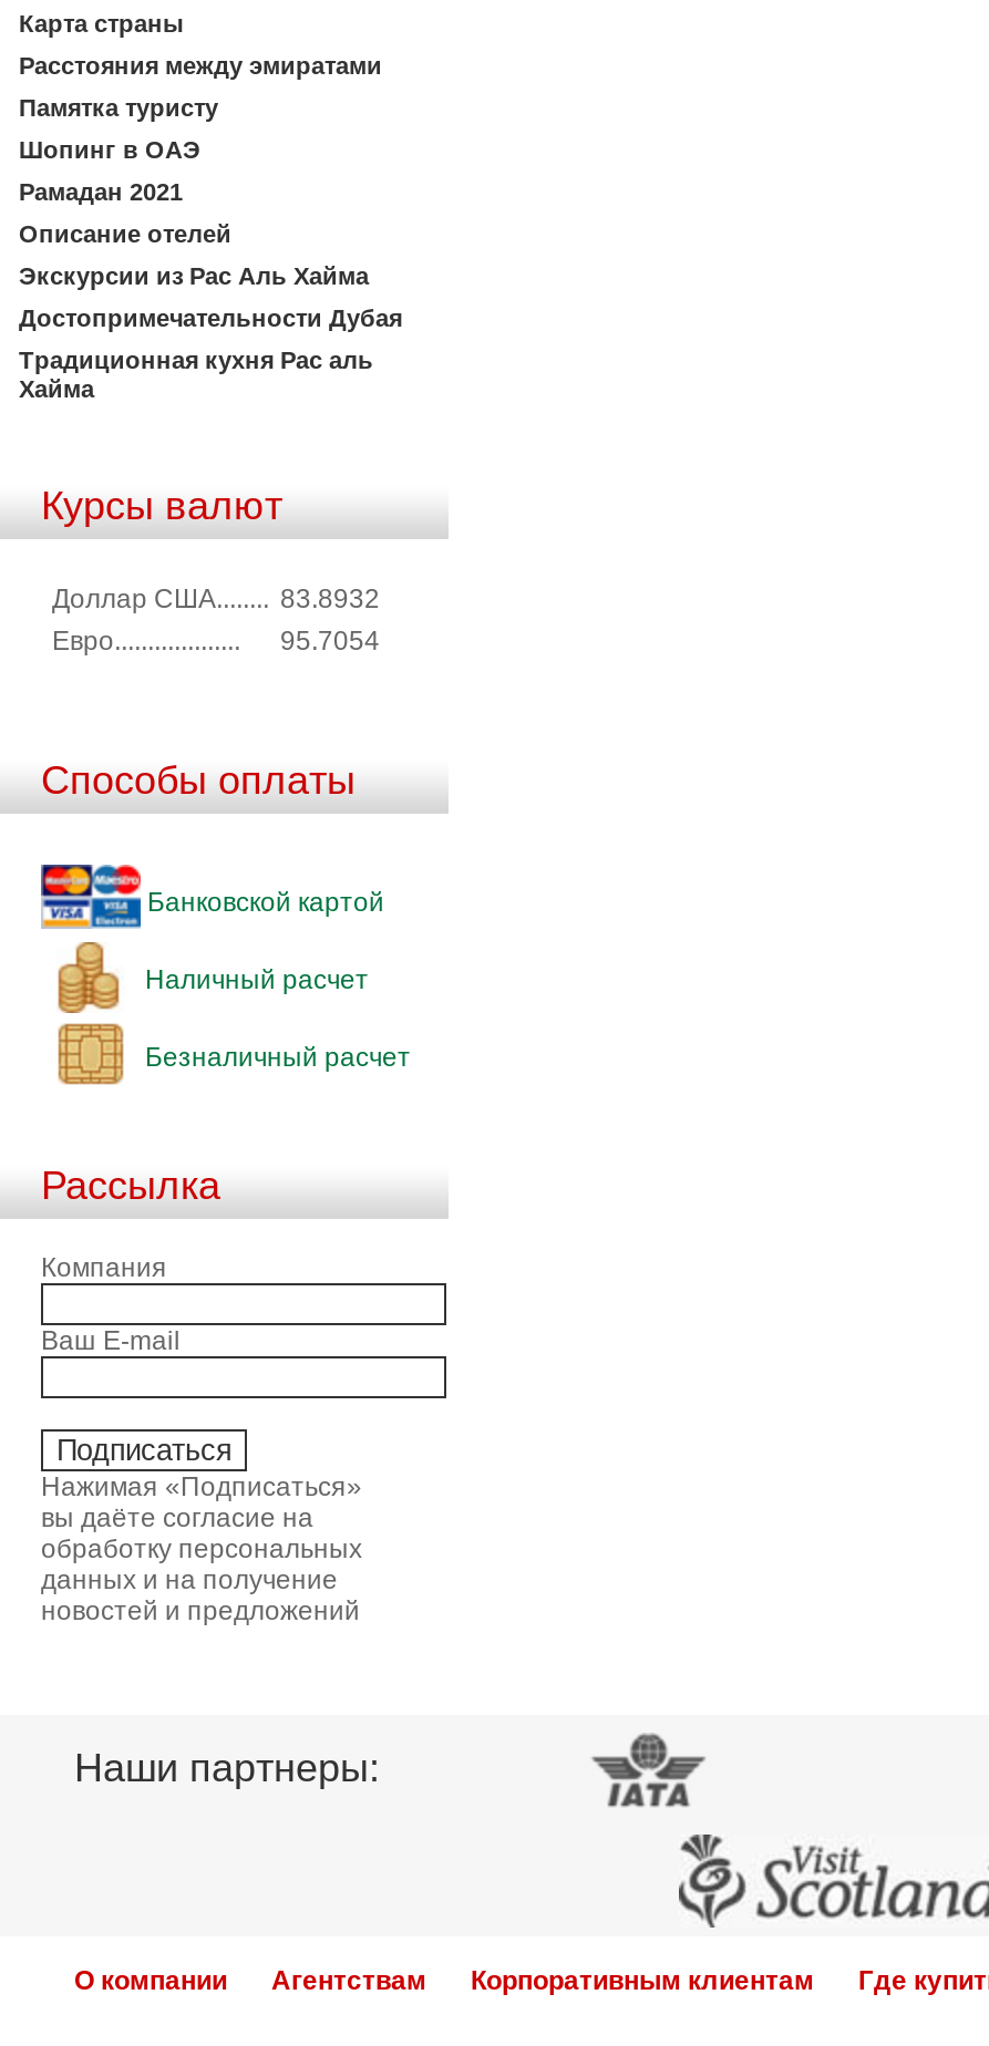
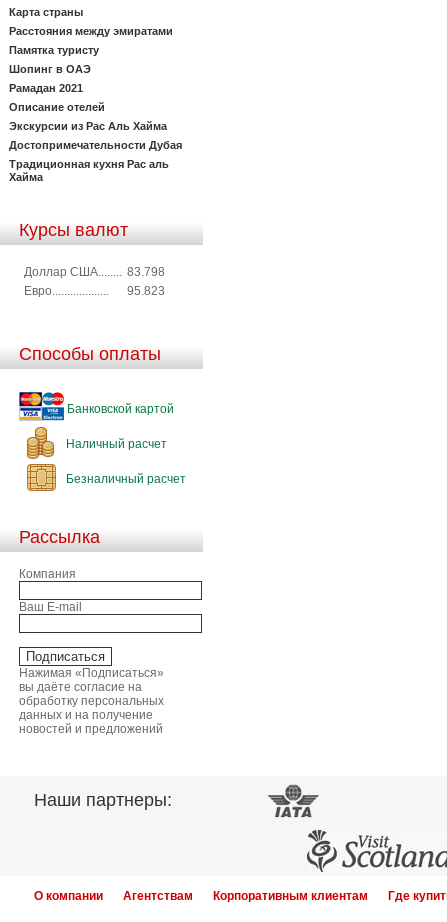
- Доллар США........ 83.8932
+ Доллар США........ 83.798

- Евро................... 95.7054
+ Евро................... 95.823
